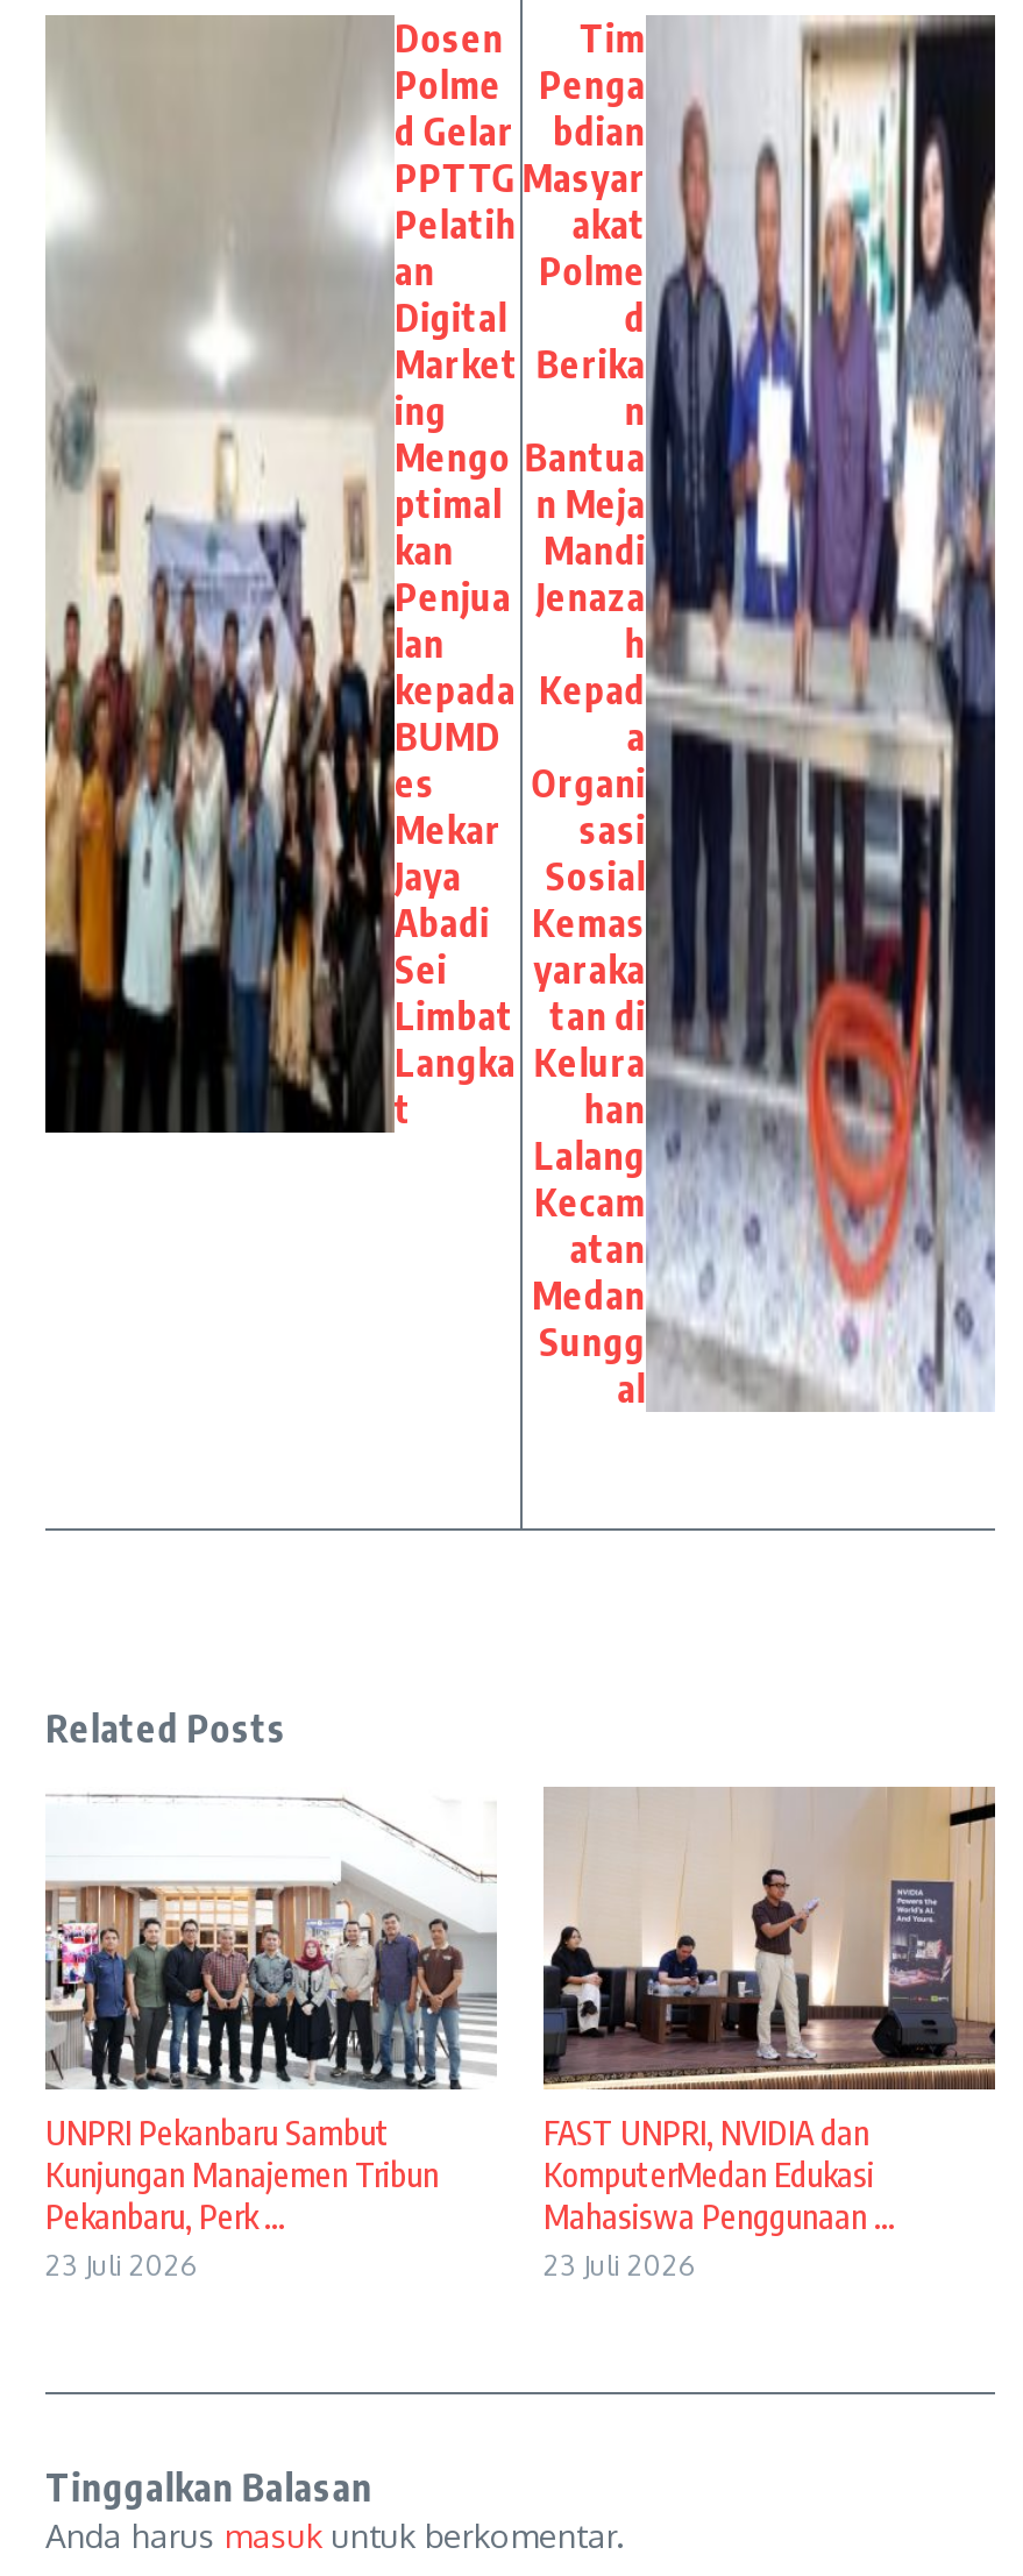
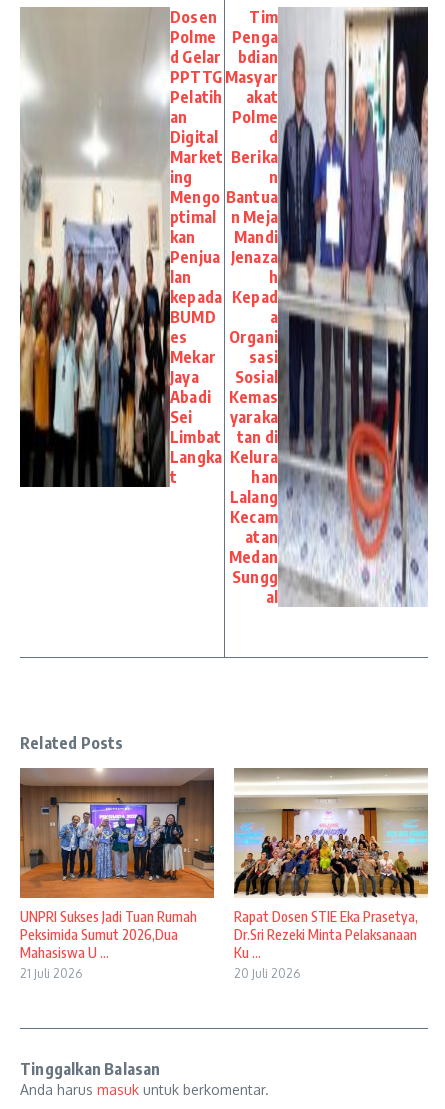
- [image]
- UNPRI Pekanbaru Sambut
- Kunjungan Manajemen Tribun
- Pekanbaru, Perk ...
- 23 Juli 2026
+ [image]
+ UNPRI Sukses Jadi Tuan Rumah
+ Peksimida Sumut 2026,Dua
+ Mahasiswa U ...
+ 21 Juli 2026

- [image]
- FAST UNPRI, NVIDIA dan
- KomputerMedan Edukasi
- Mahasiswa Penggunaan ...
- 23 Juli 2026
+ [image]
+ Rapat Dosen STIE Eka Prasetya,
+ Dr.Sri Rezeki Minta Pelaksanaan
+ Ku ...
+ 20 Juli 2026
